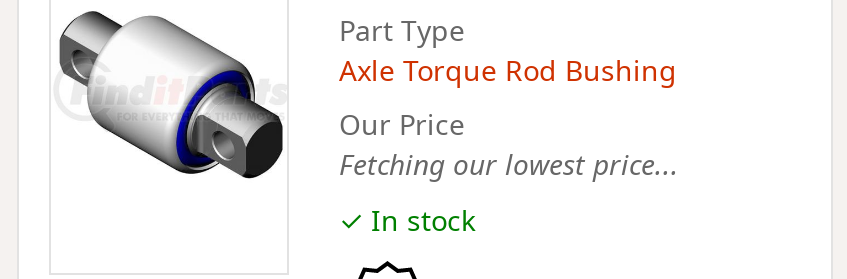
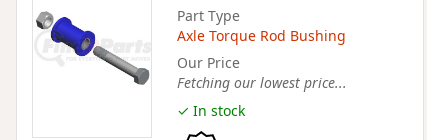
- [image]
+ [image]
